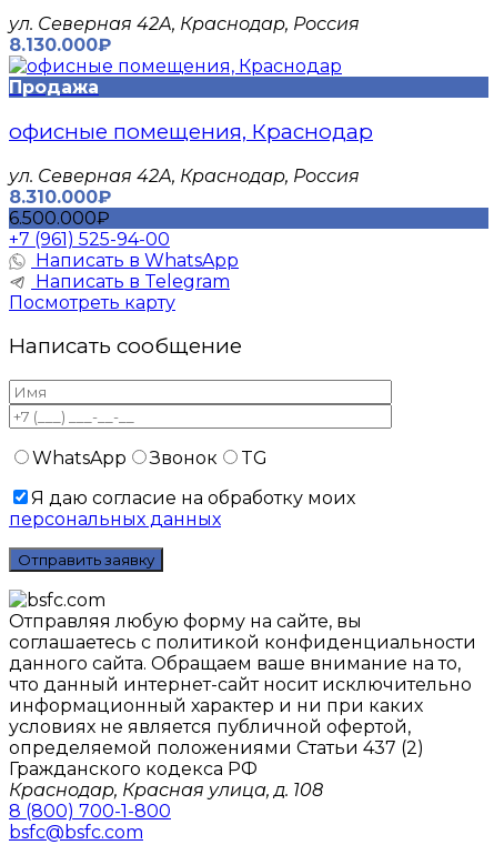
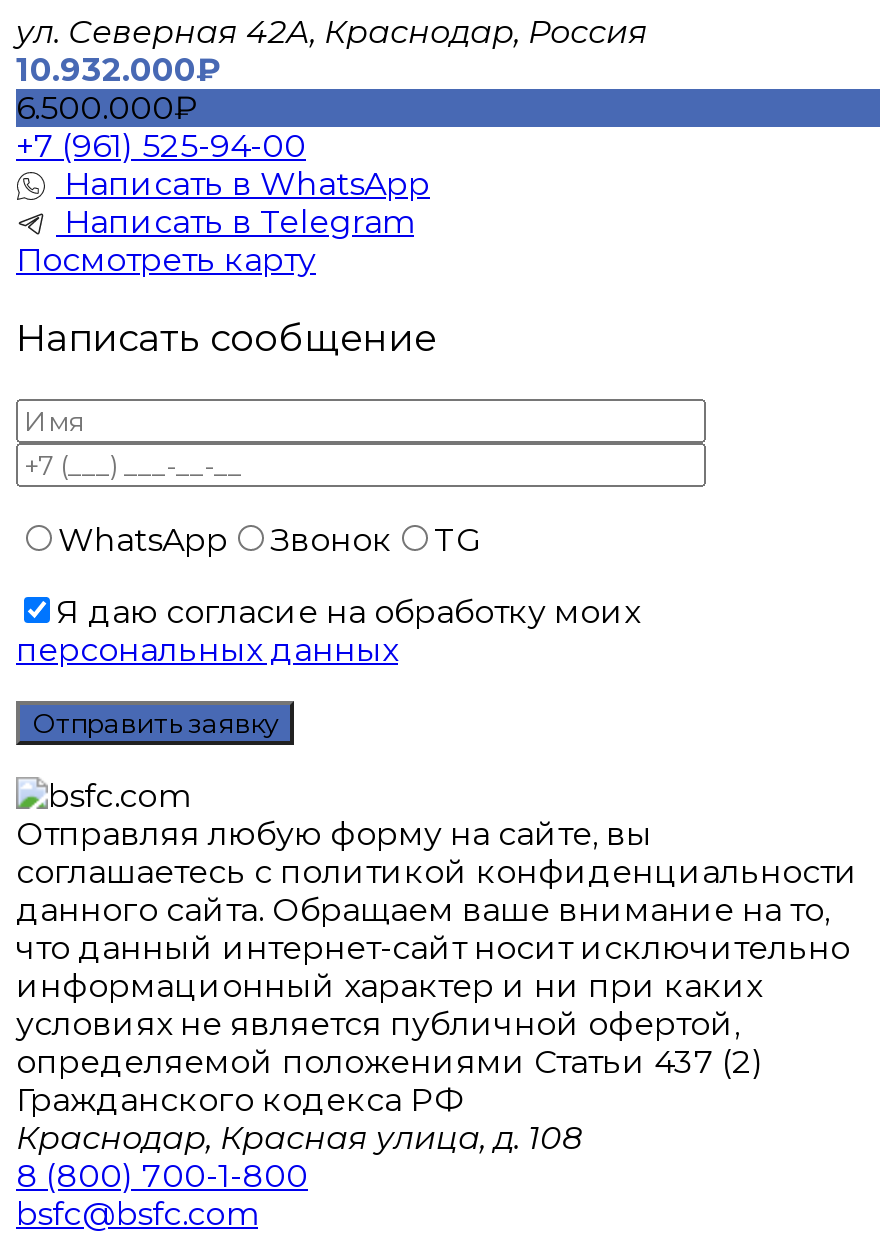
- 8.130.000₽
- Продажа
- офисные помещения, Краснодар
- ул. Северная 42А, Краснодар, Россия
- 8.310.000₽
+ 10.932.000₽
